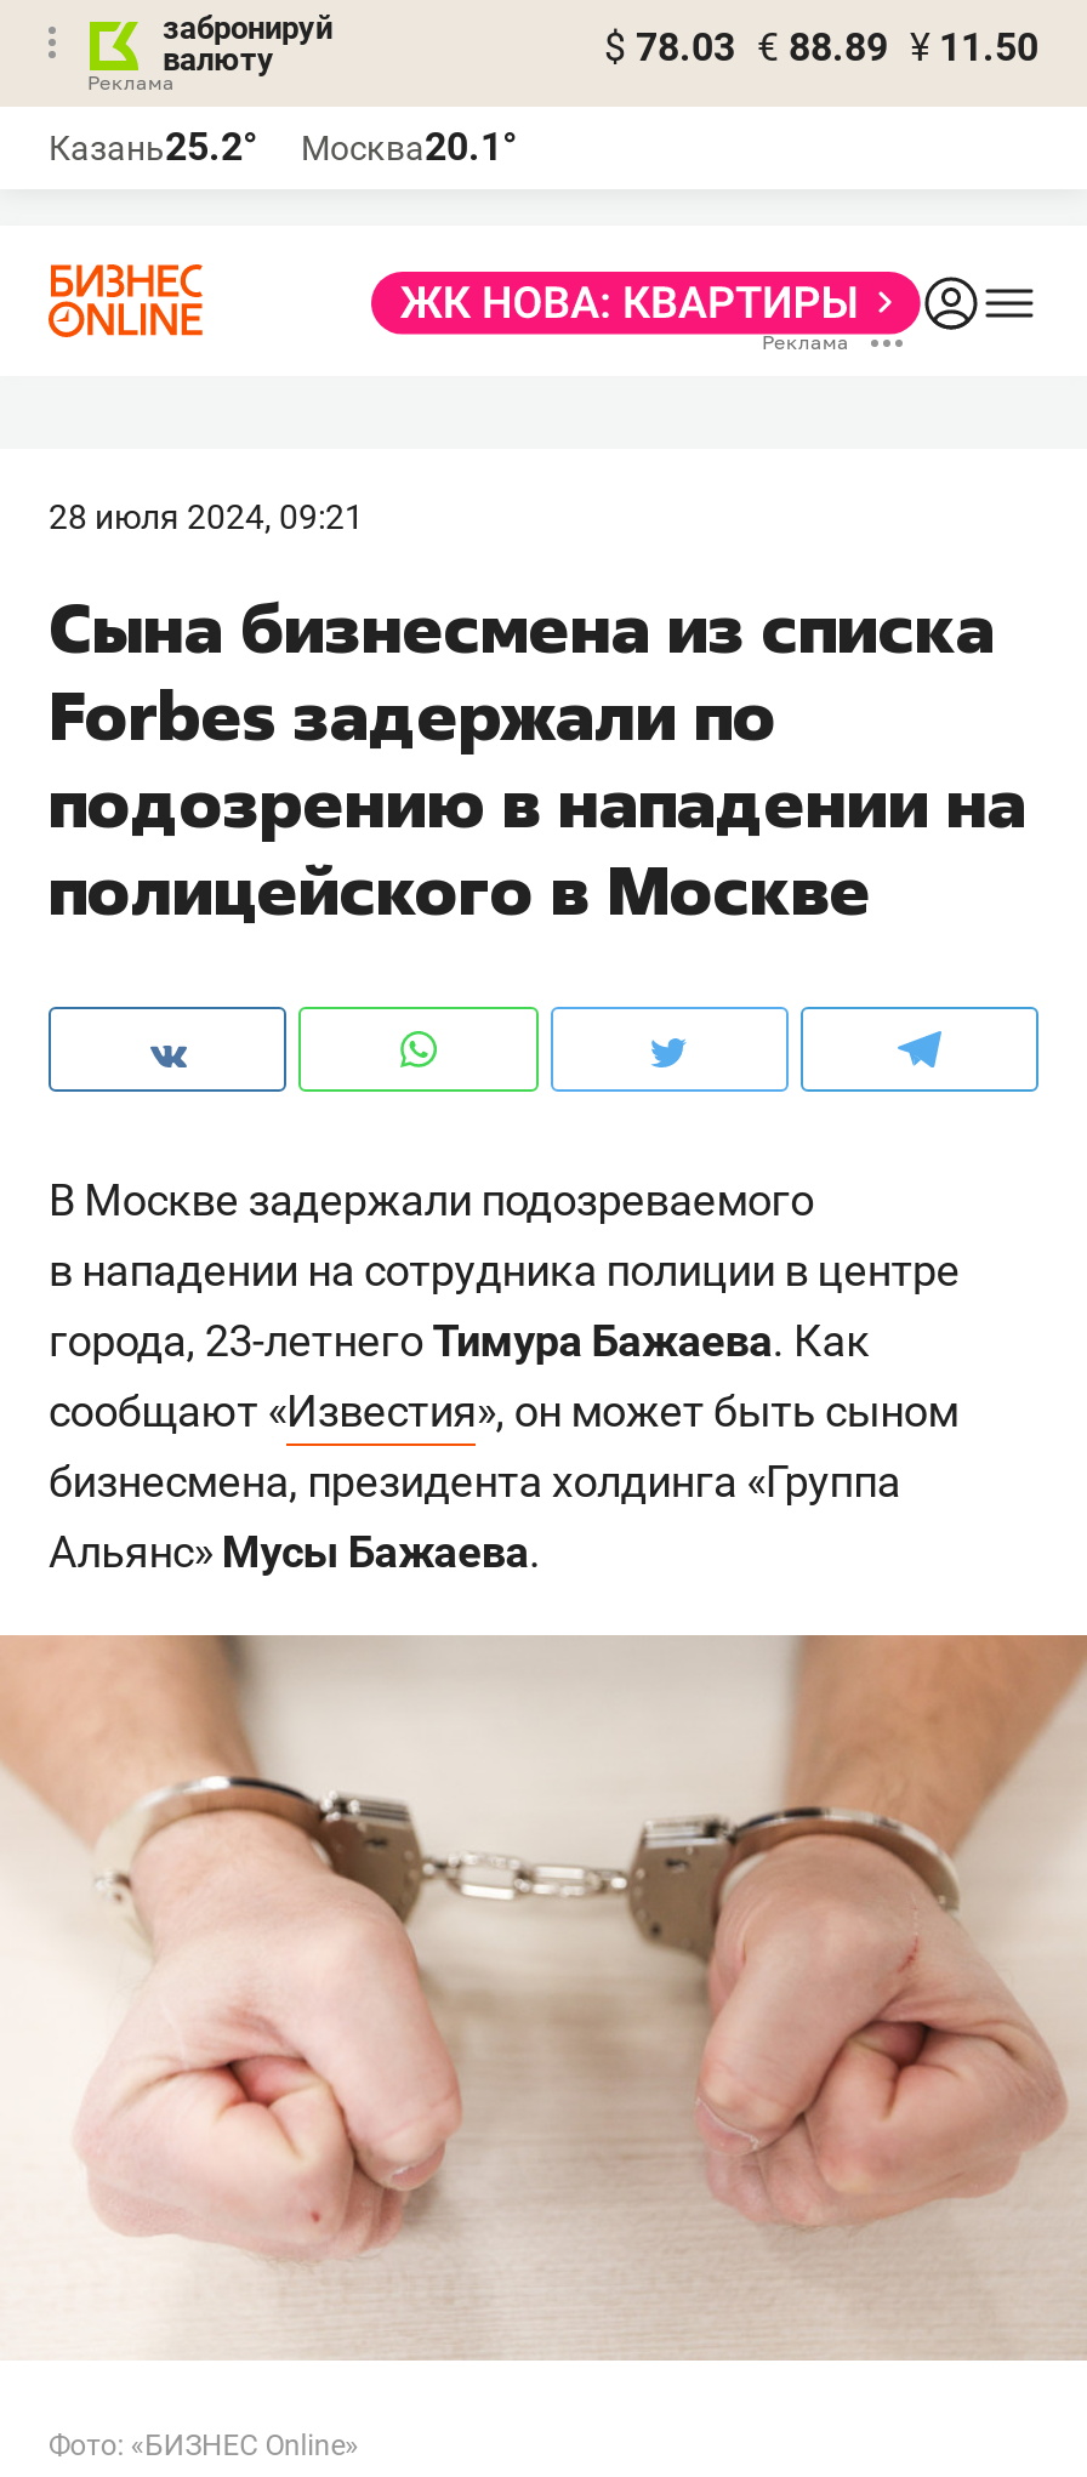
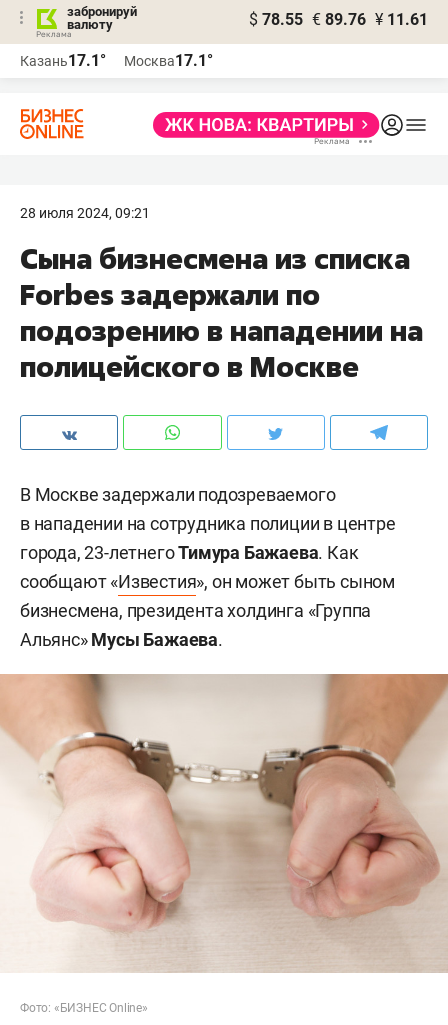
- $ 78.03 € 88.89 ¥ 11.50
+ $ 78.55 € 89.76 ¥ 11.61

- Казань25.2°
+ Казань17.1°

- Москва20.1°
+ Москва17.1°
